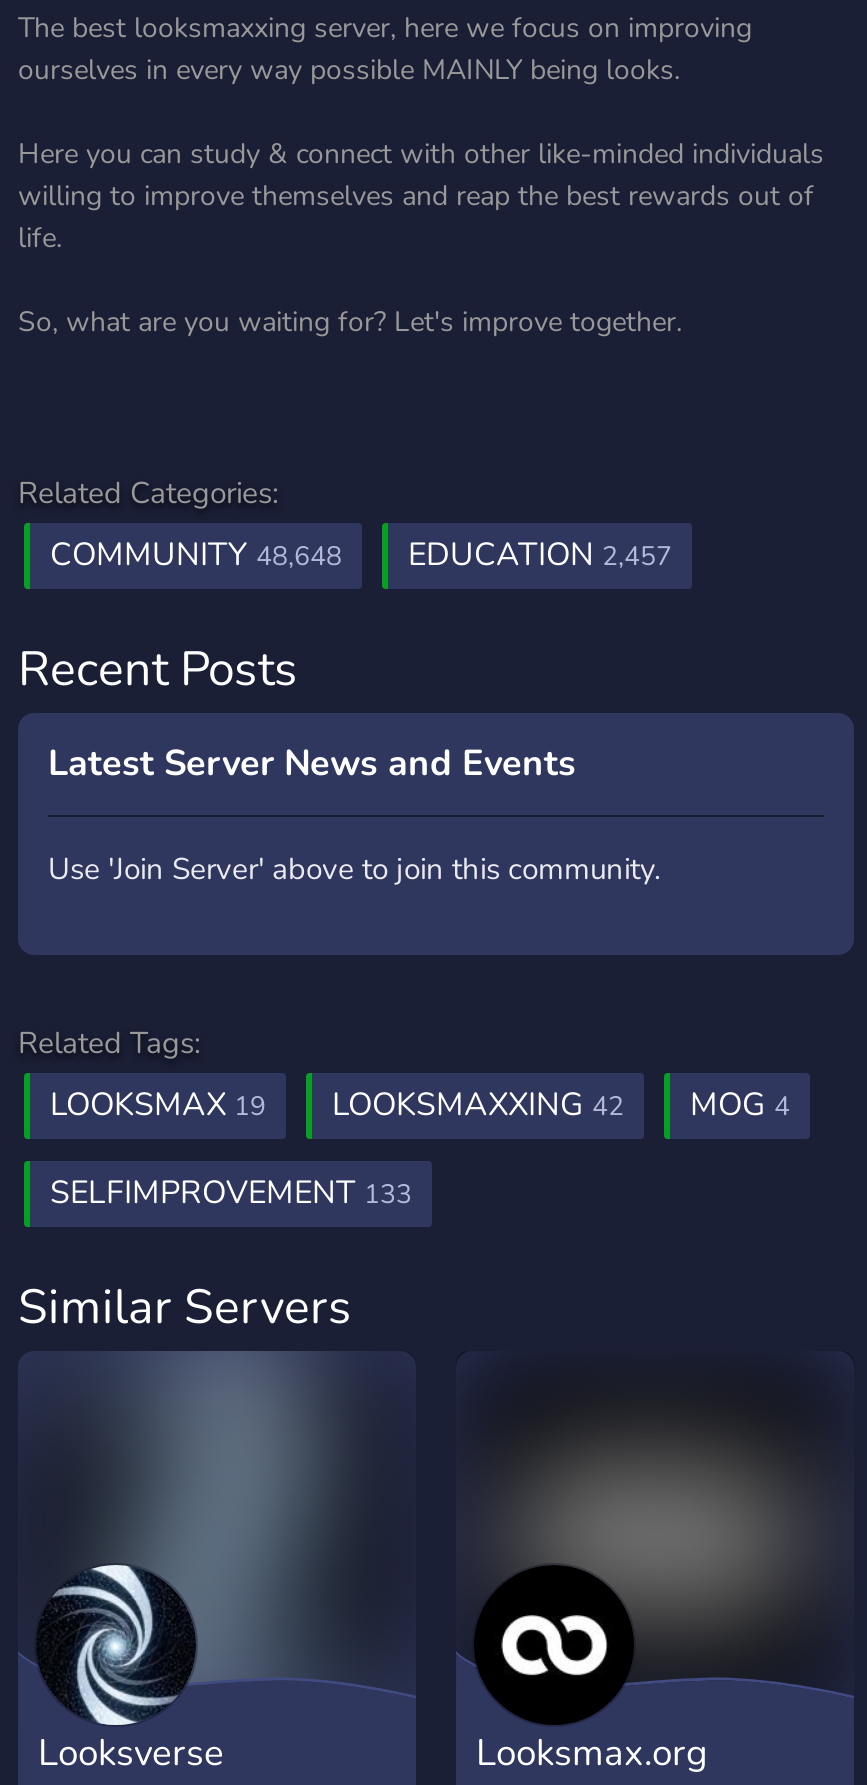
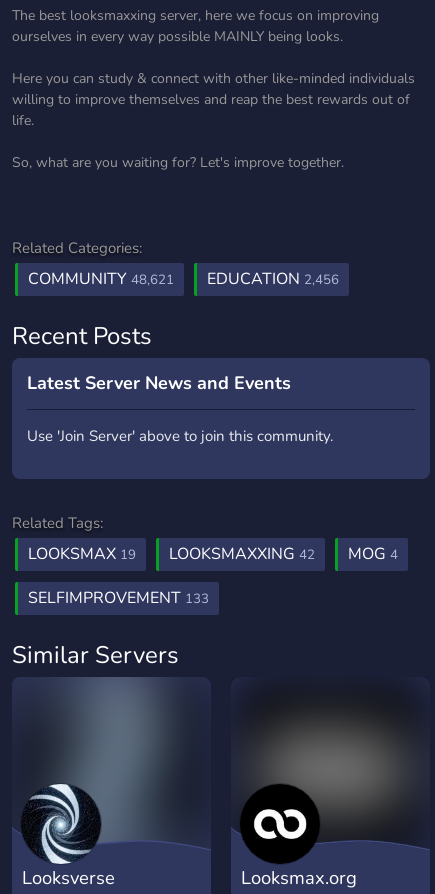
- COMMUNITY 48,648
+ COMMUNITY 48,621

- EDUCATION 2,457
+ EDUCATION 2,456
